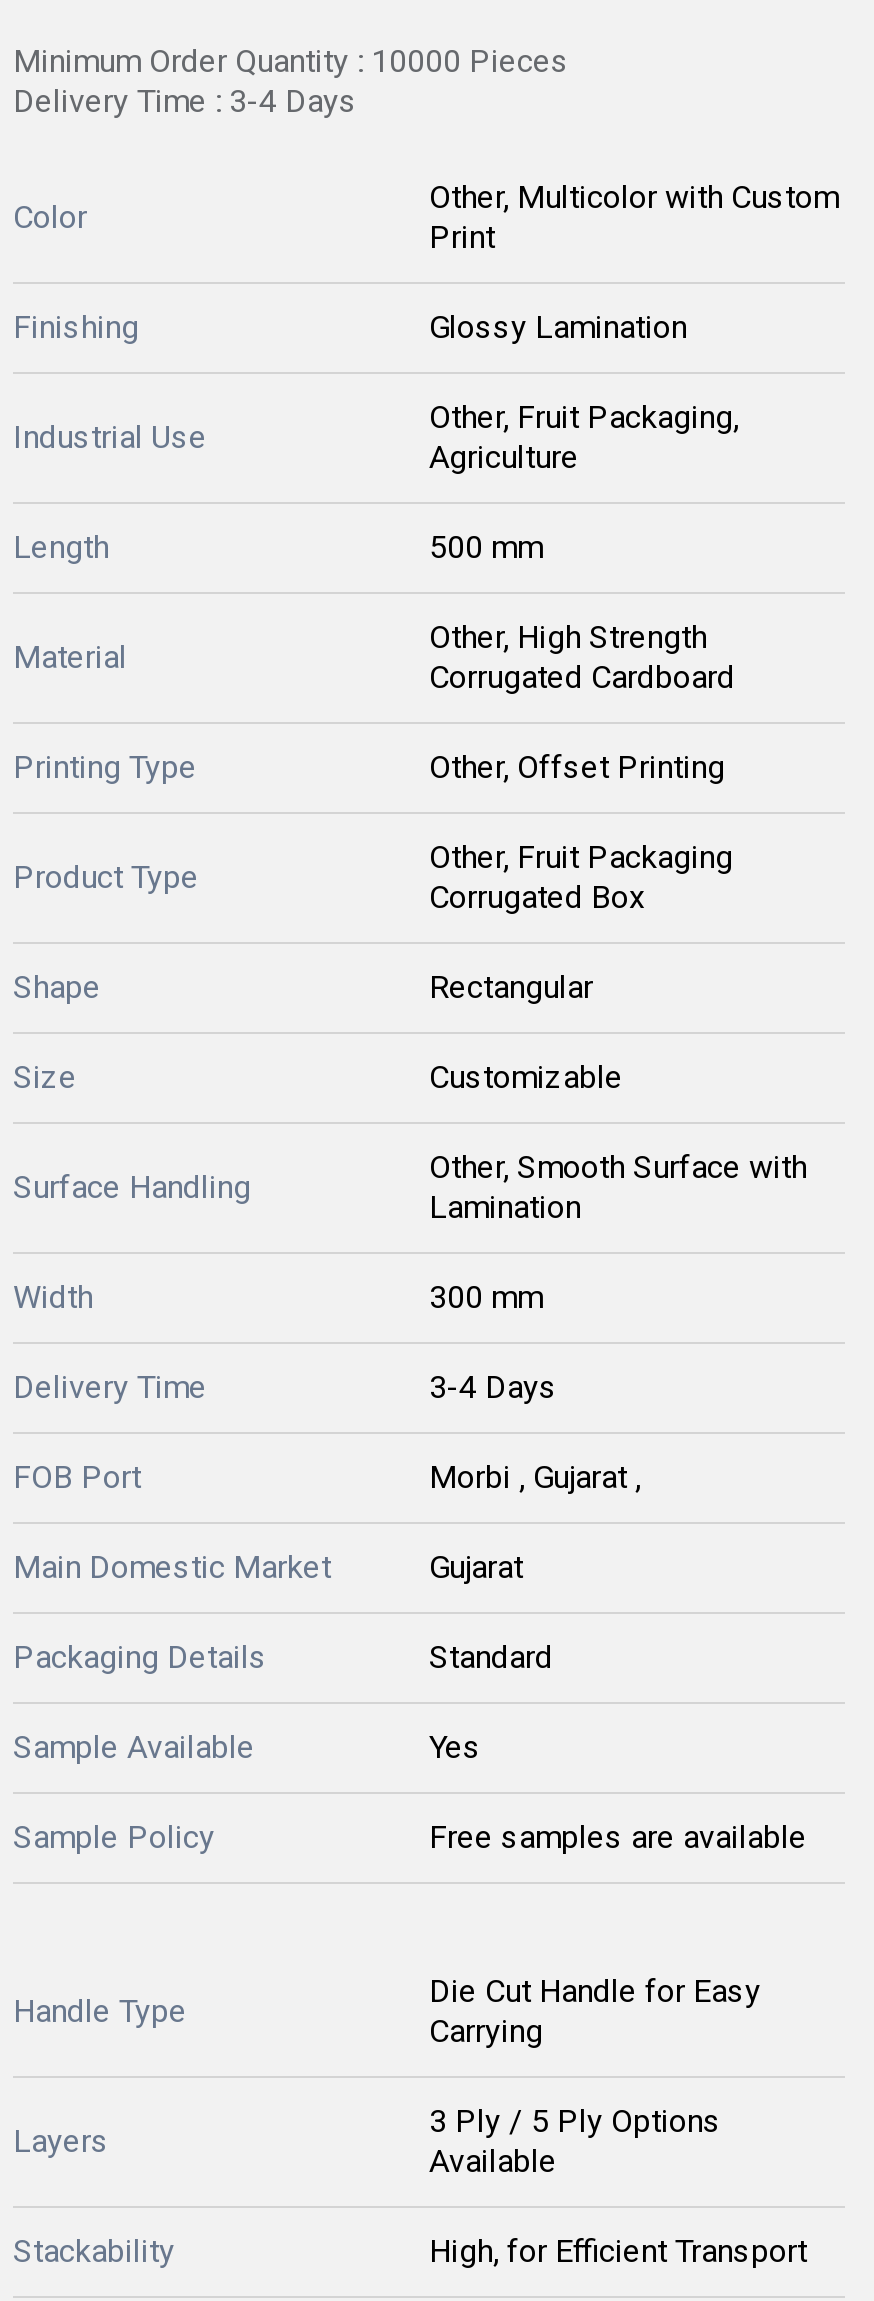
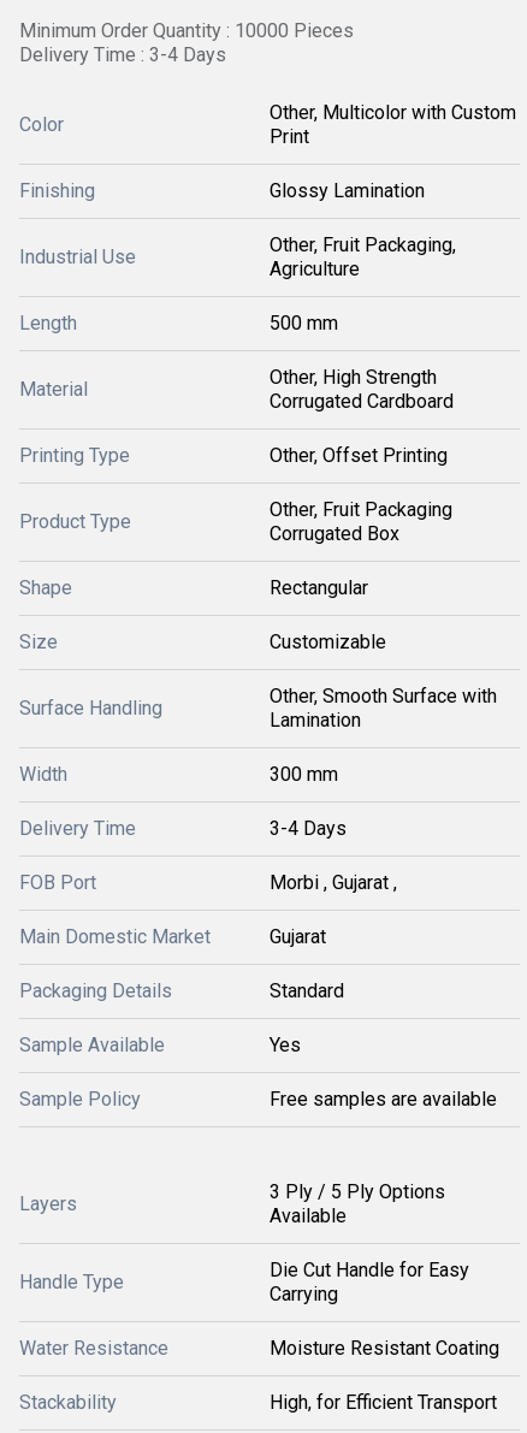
moved down: Die Cut Handle for Easy | Carrying

moved down: Handle Type

moved up: Layers | 3 Ply / 5 Ply Options | Available

+ Water Resistance
+ Moisture Resistant Coating
